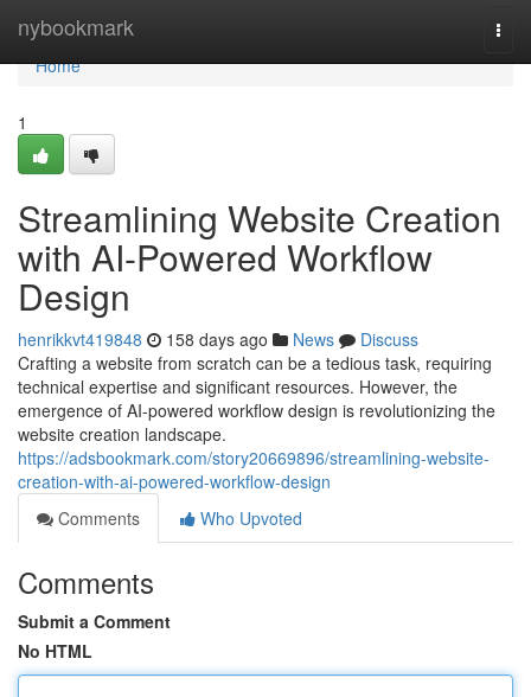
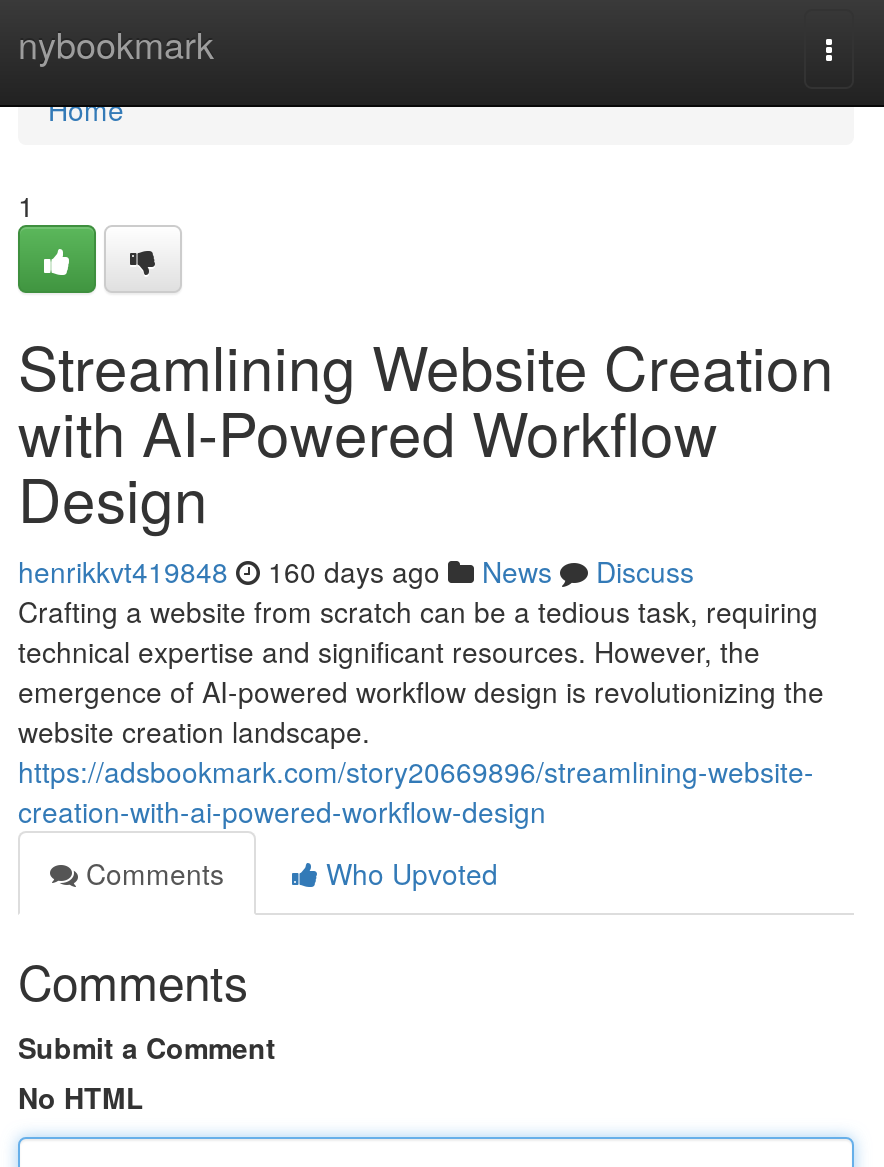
- henrikkvt419848 158 days ago News Discuss
+ henrikkvt419848 160 days ago News Discuss
